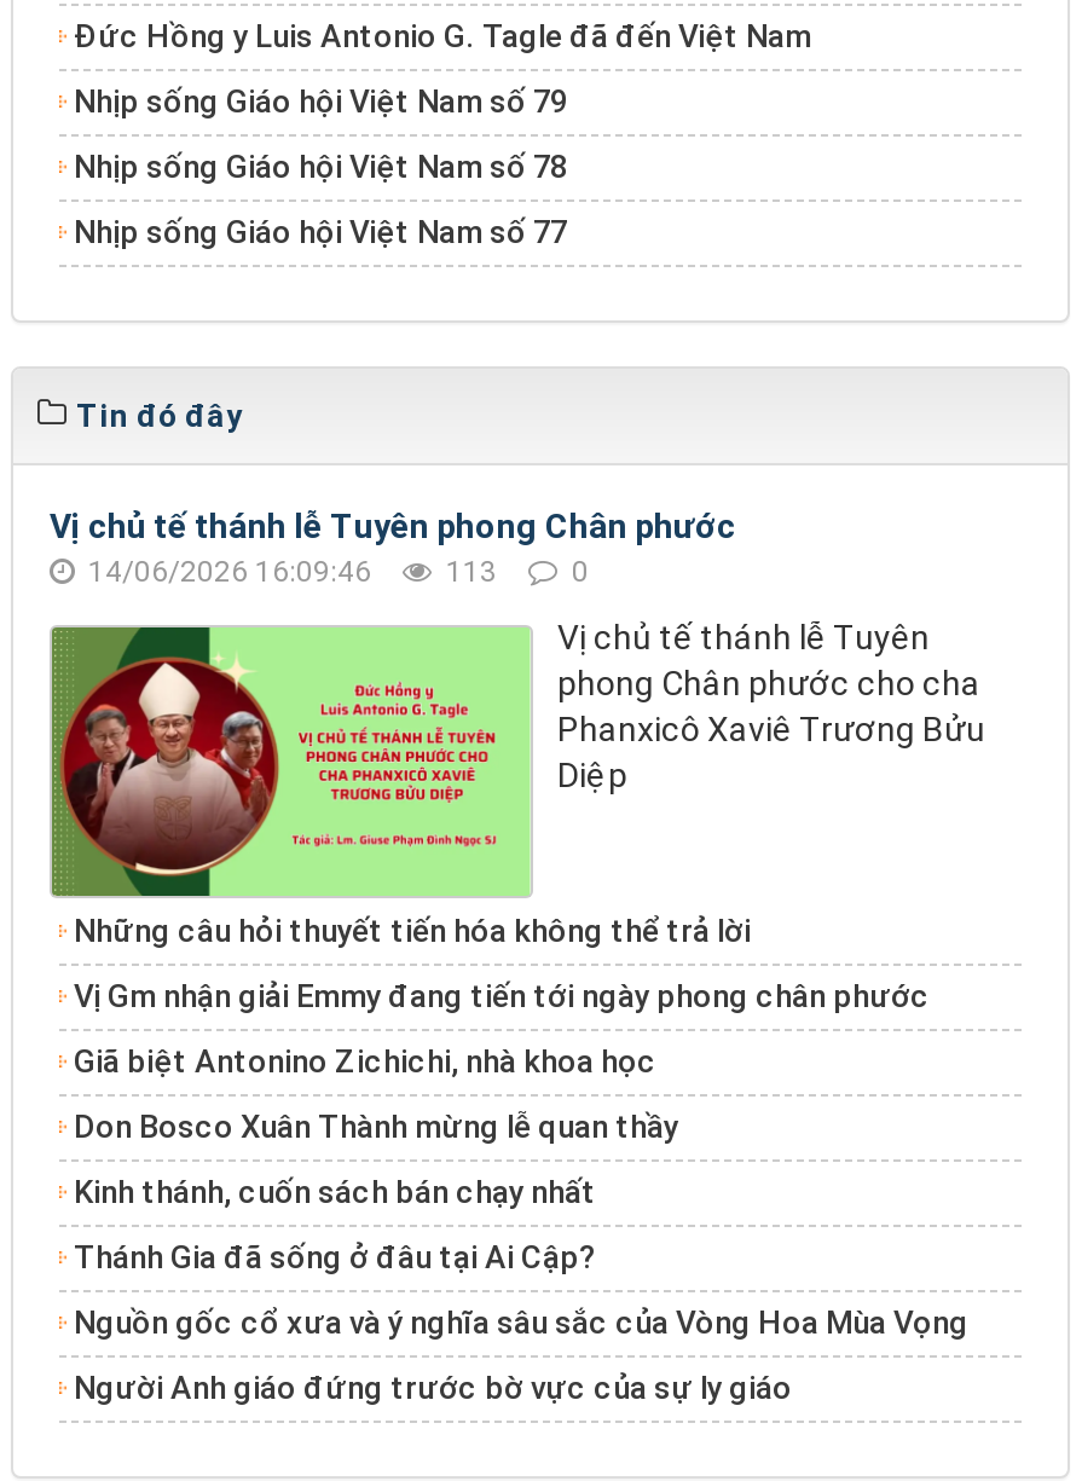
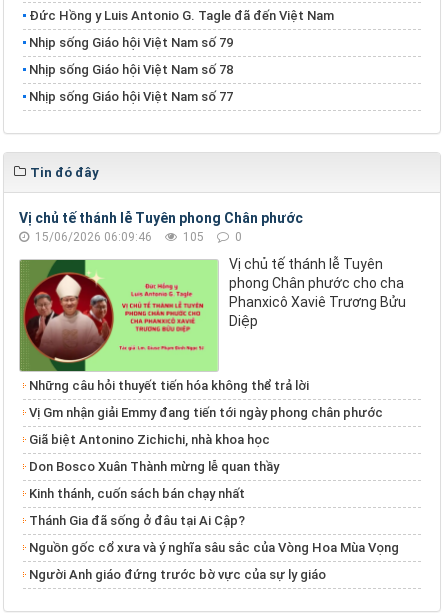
- 14/06/2026 16:09:46
+ 15/06/2026 06:09:46

- 113
+ 105
